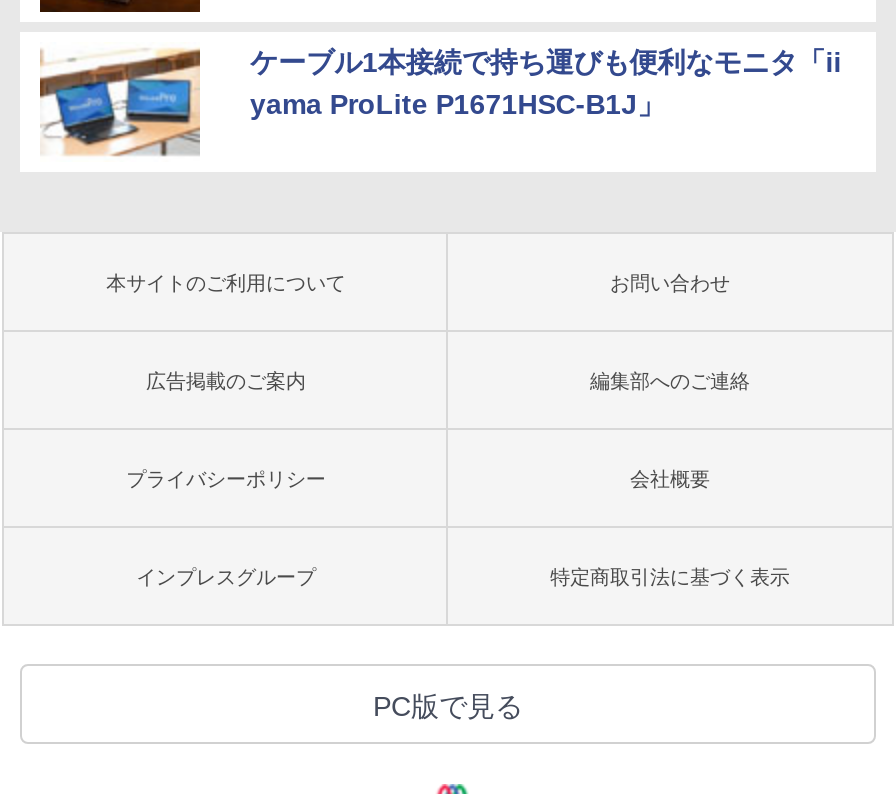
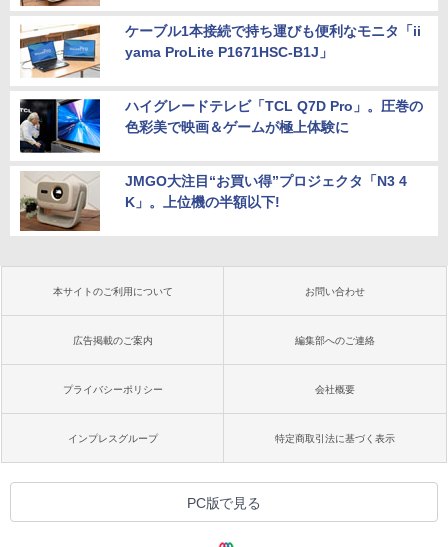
+ [image]
+ ハイグレードテレビ「TCL Q7D Pro」。圧巻の
+ 色彩美で映画＆ゲームが極上体験に
+ JMGO大注目“お買い得”プロジェクタ「N3 4
+ K」。上位機の半額以下!

+ [image]
